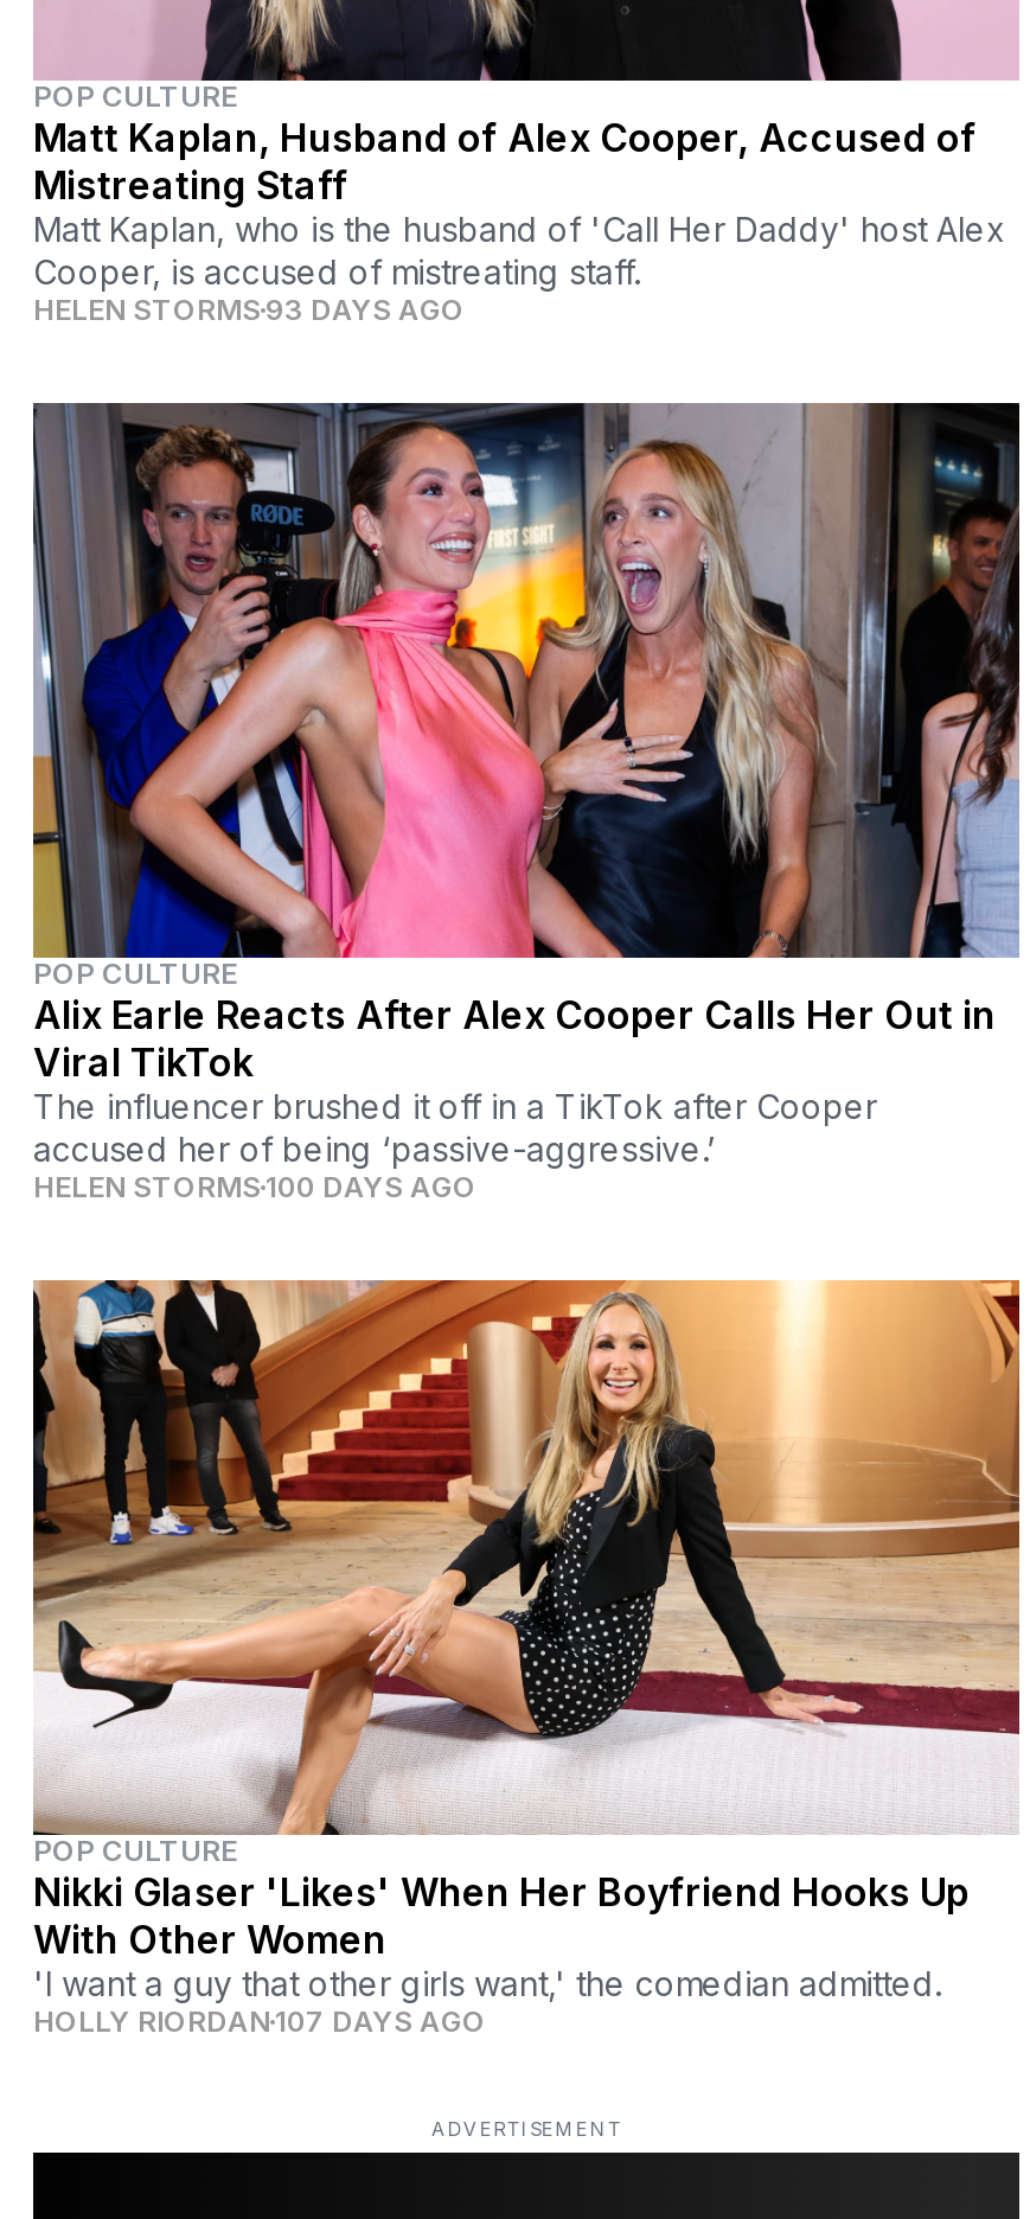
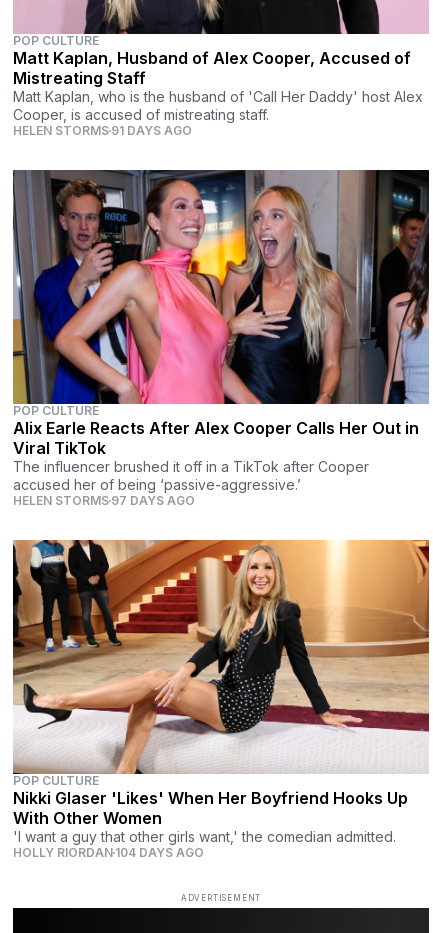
- HELEN STORMS 93 DAYS AGO
+ HELEN STORMS 91 DAYS AGO

- HELEN STORMS 100 DAYS AGO
+ HELEN STORMS 97 DAYS AGO

- HOLLY RIORDAN 107 DAYS AGO
+ HOLLY RIORDAN 104 DAYS AGO
